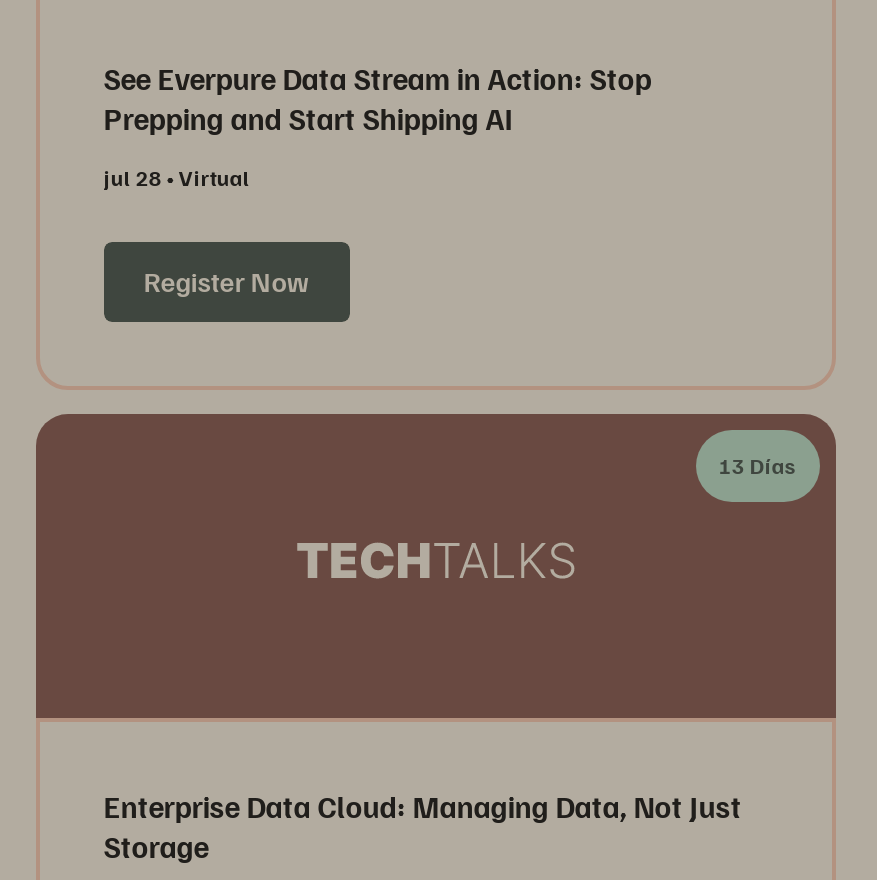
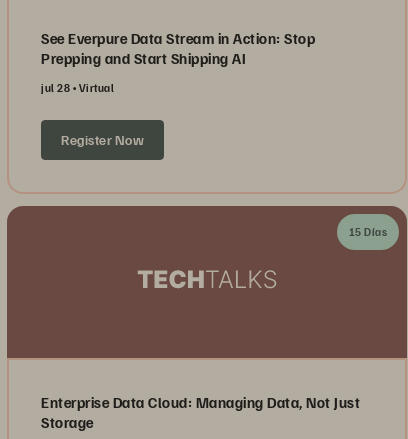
- 13 Días
+ 15 Días
